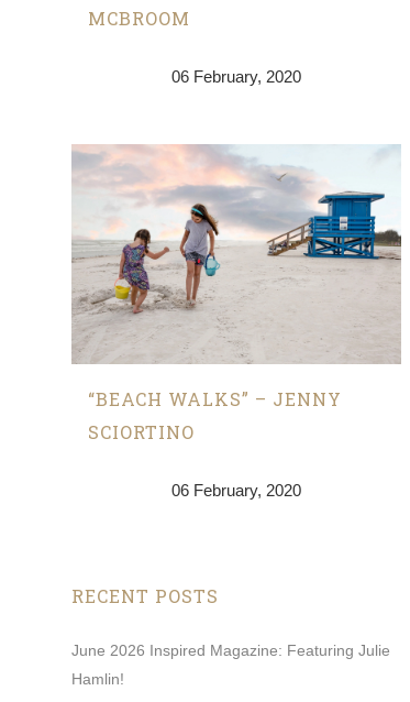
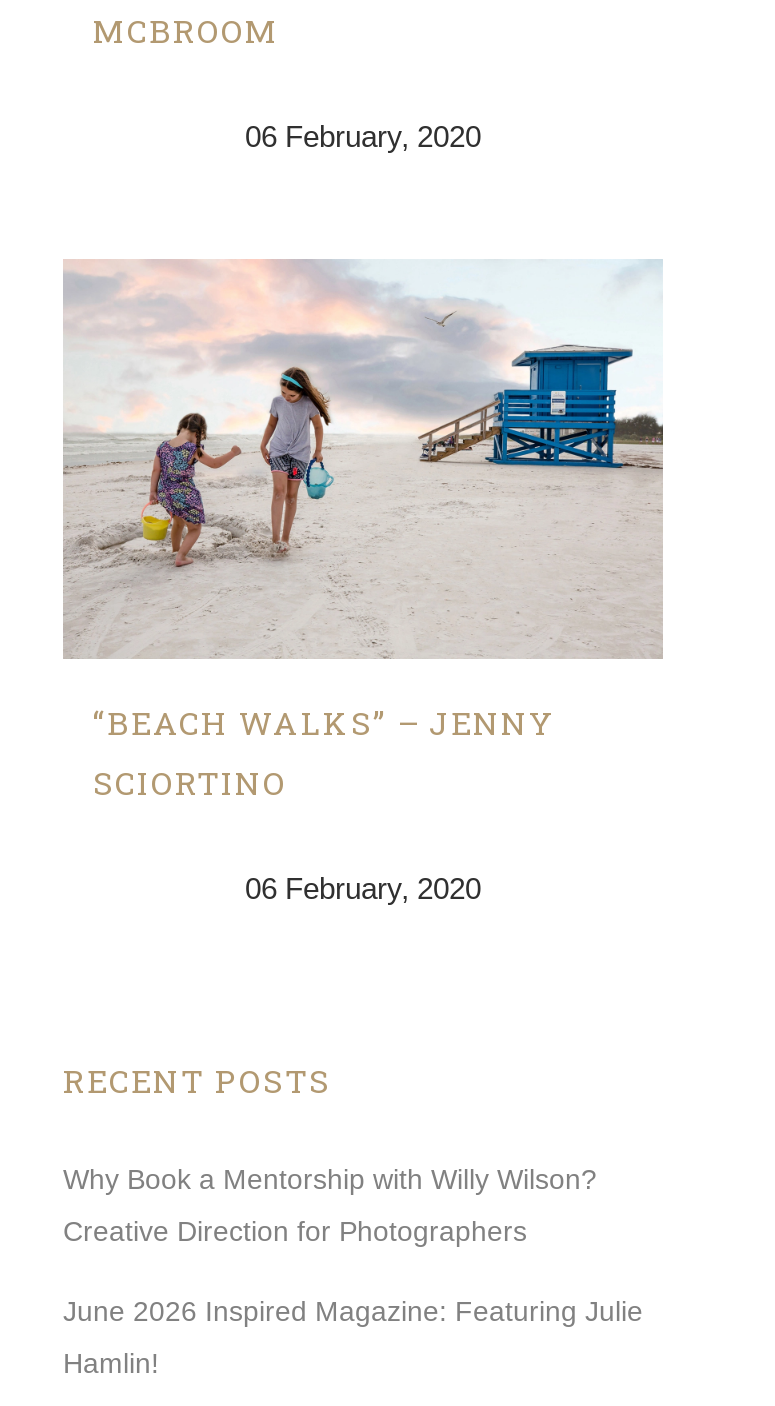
+ Why Book a Mentorship with Willy Wilson?
+ Creative Direction for Photographers
